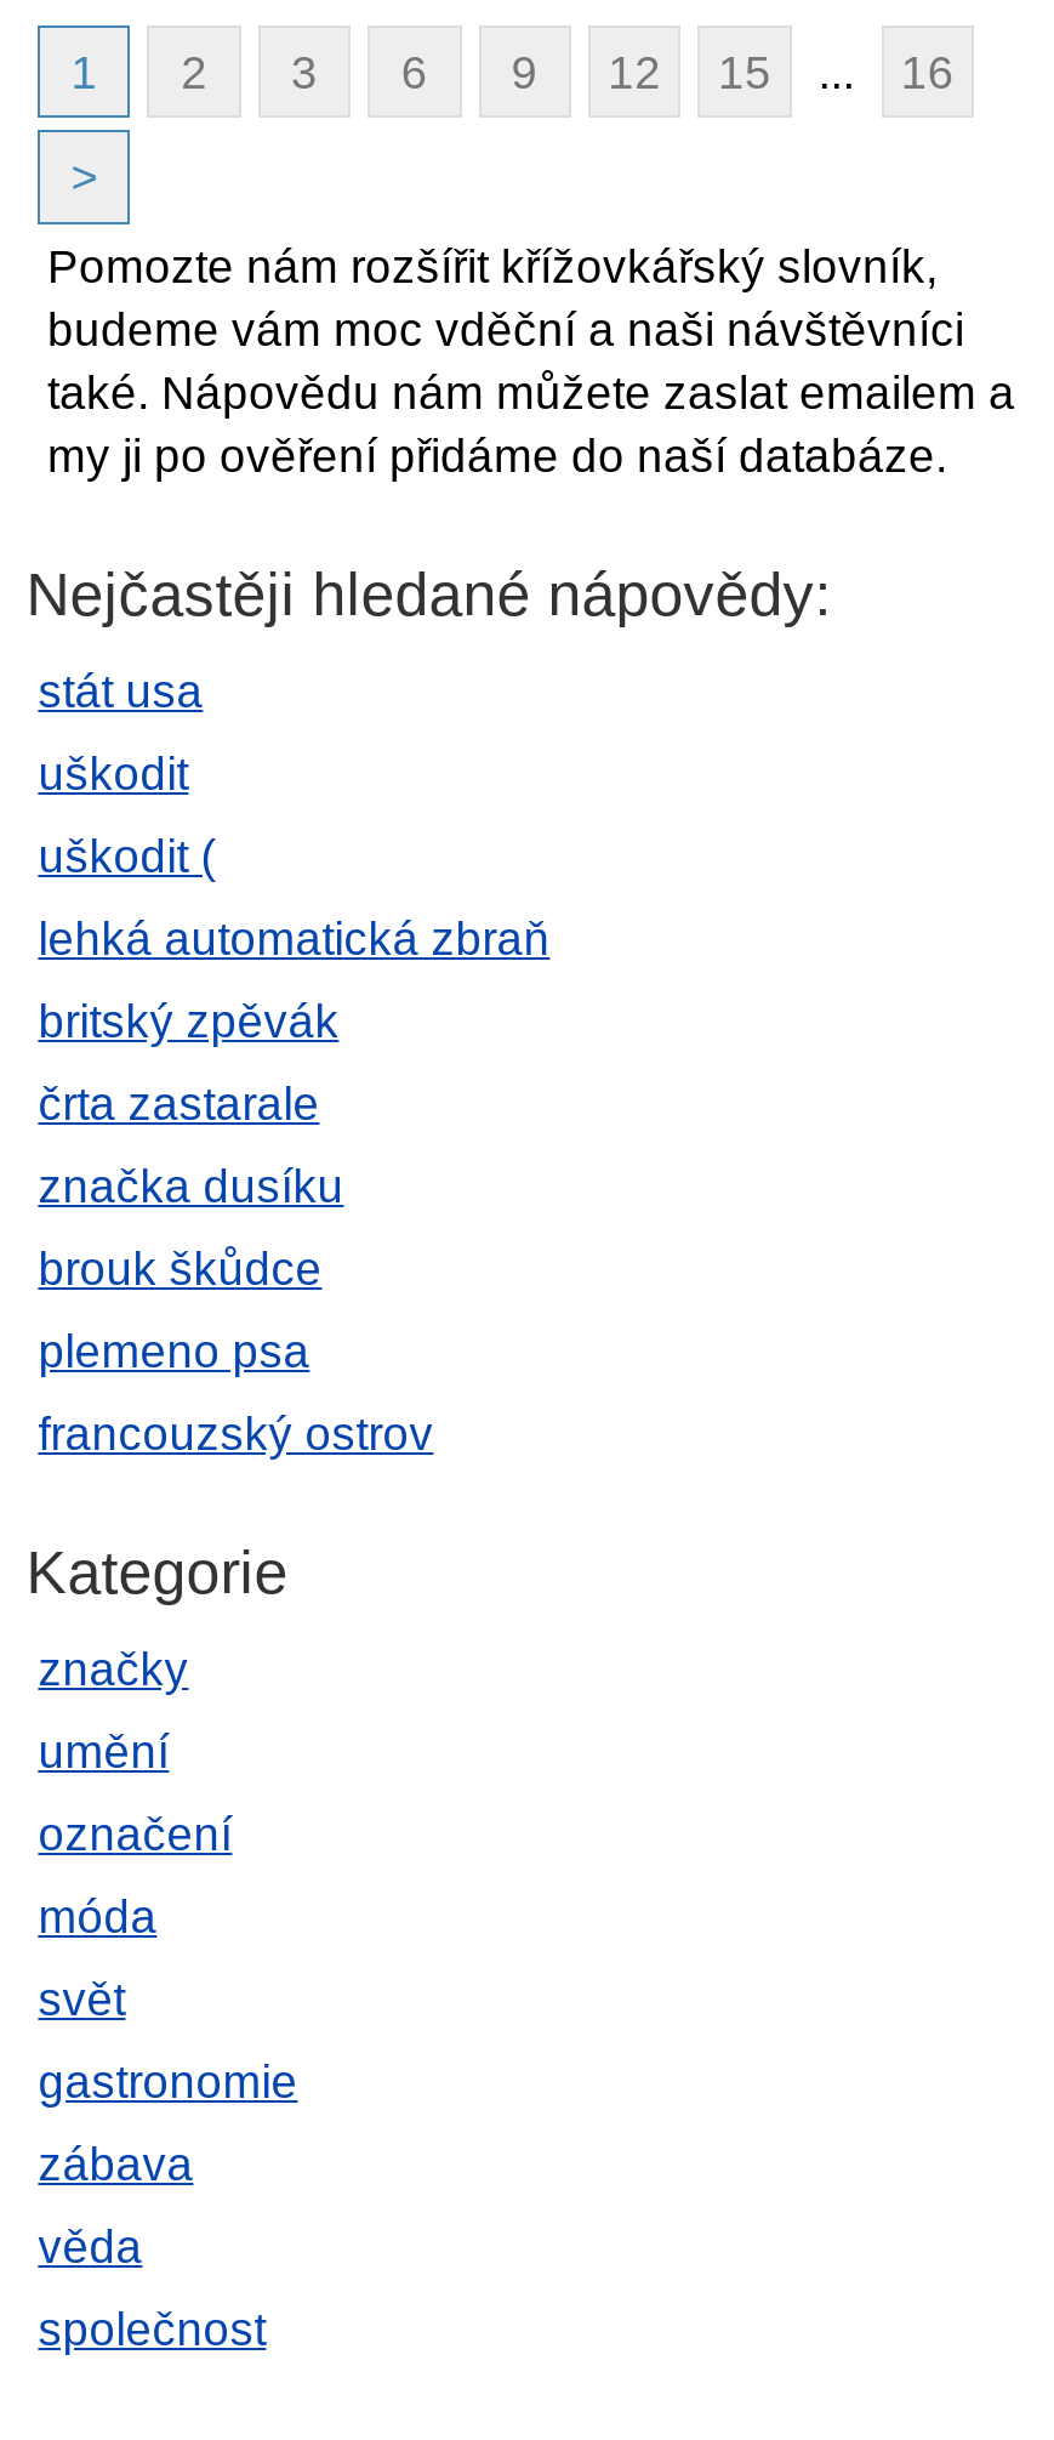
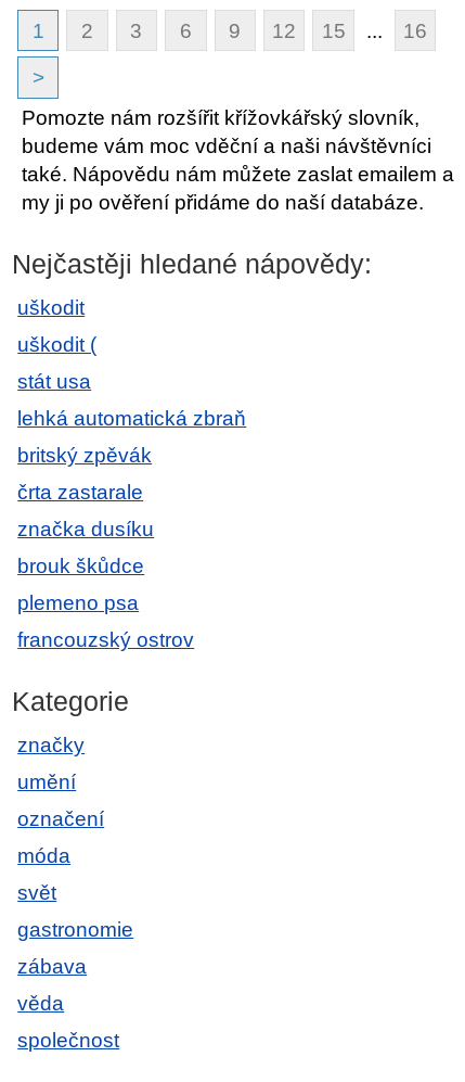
moved down: stát usa

moved up: uškodit | uškodit (
